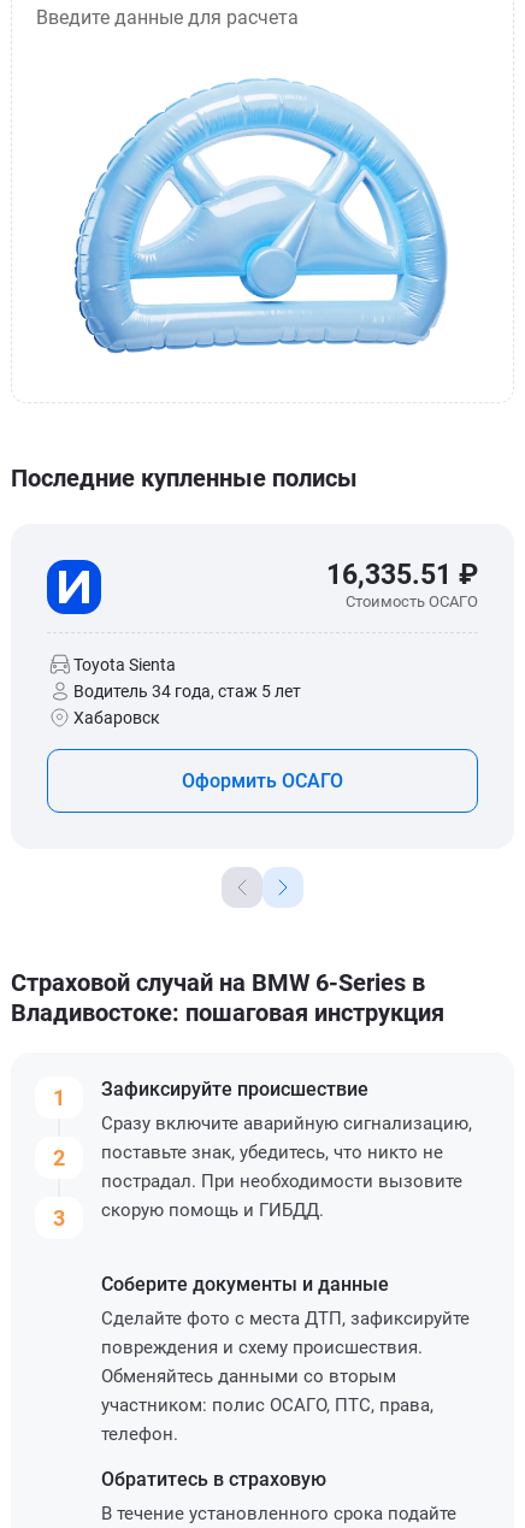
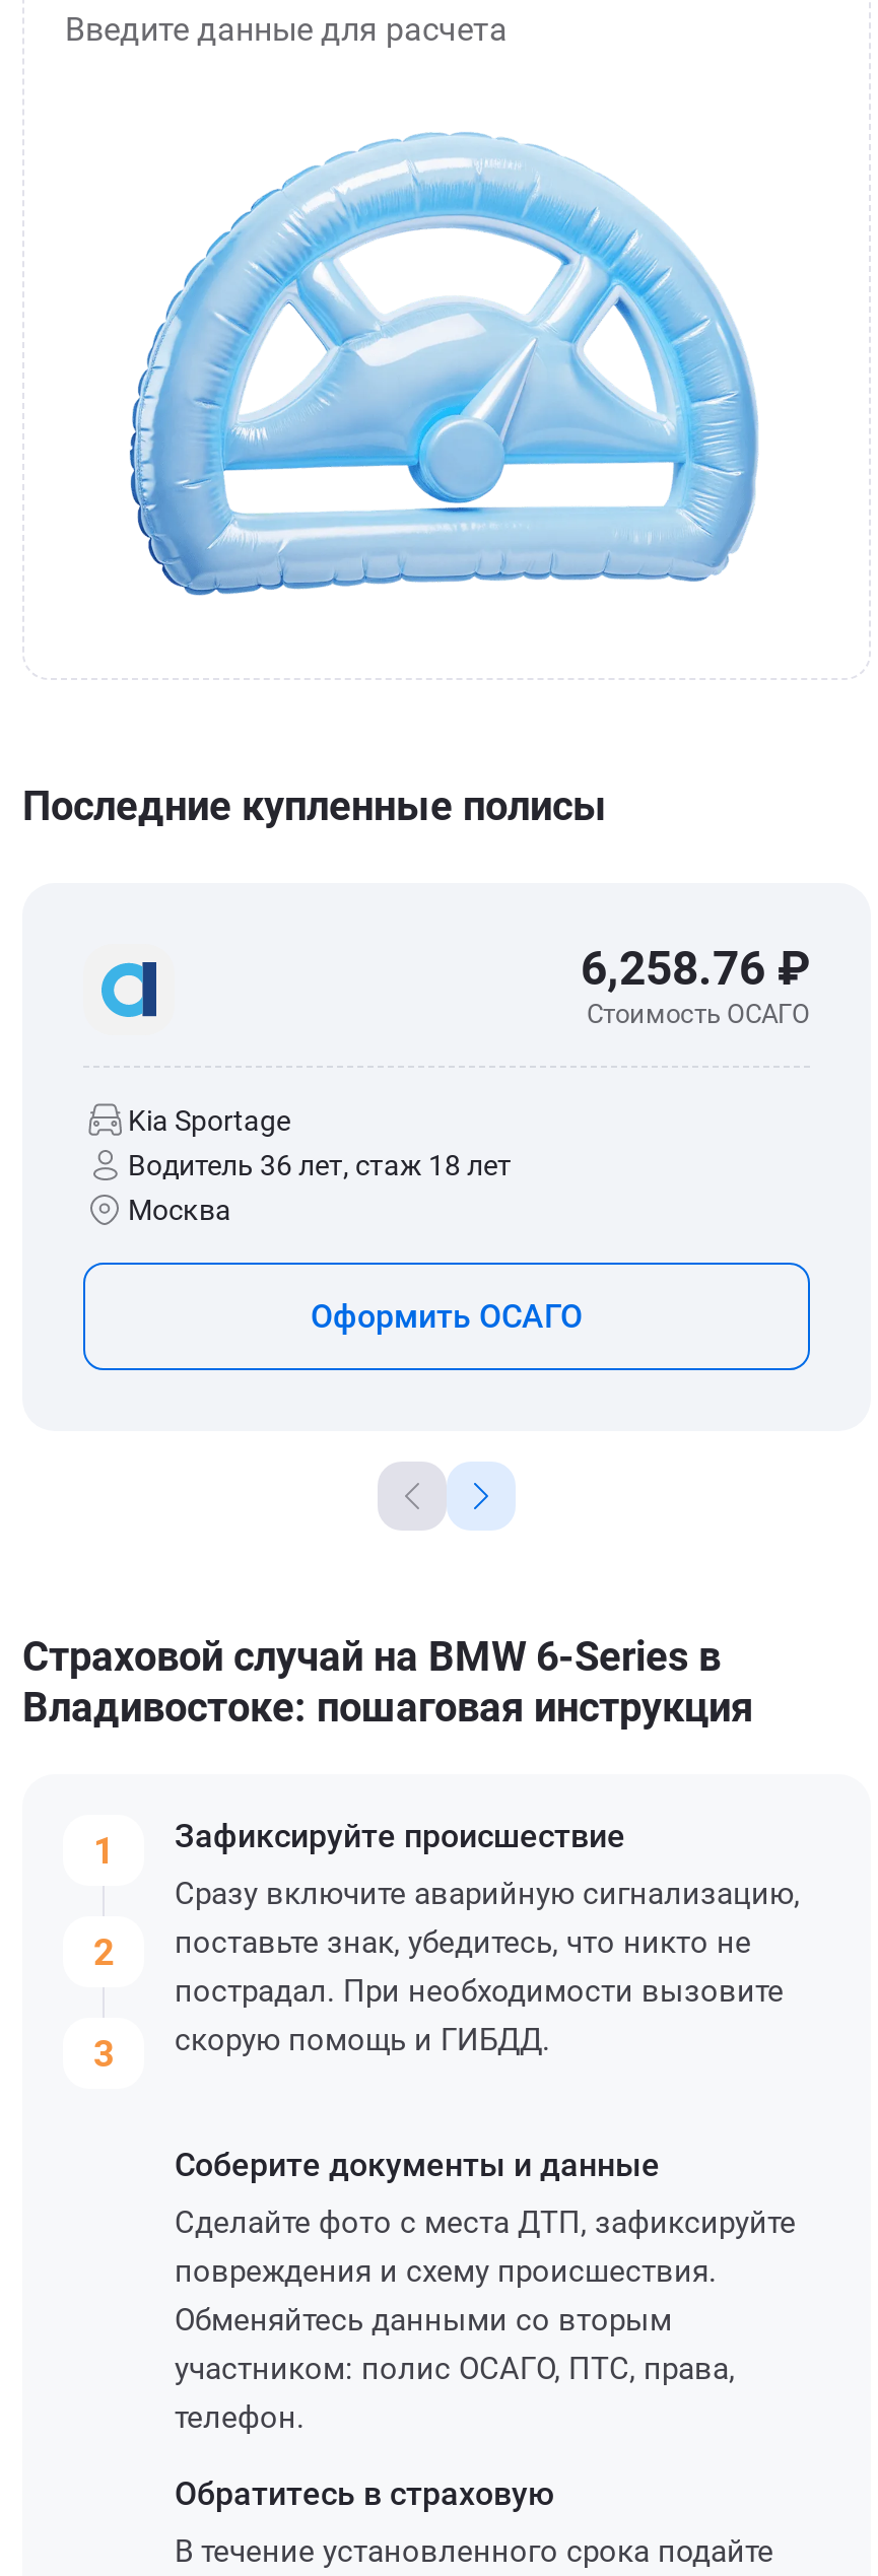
- [image]
- Toyota Sienta
- Водитель 34 года, стаж 5 лет
- Хабаровск
+ [image]
+ Kia Sportage
+ Водитель 36 лет, стаж 18 лет
+ Москва

- 16,335.51 ₽
+ 6,258.76 ₽
